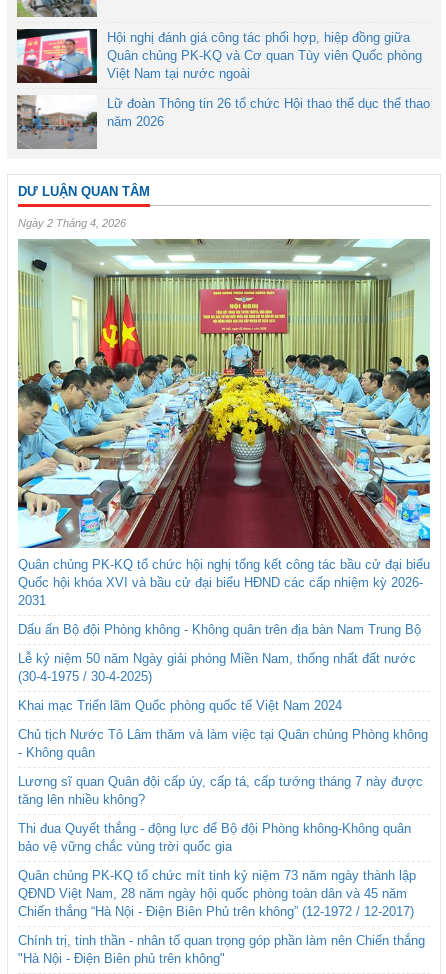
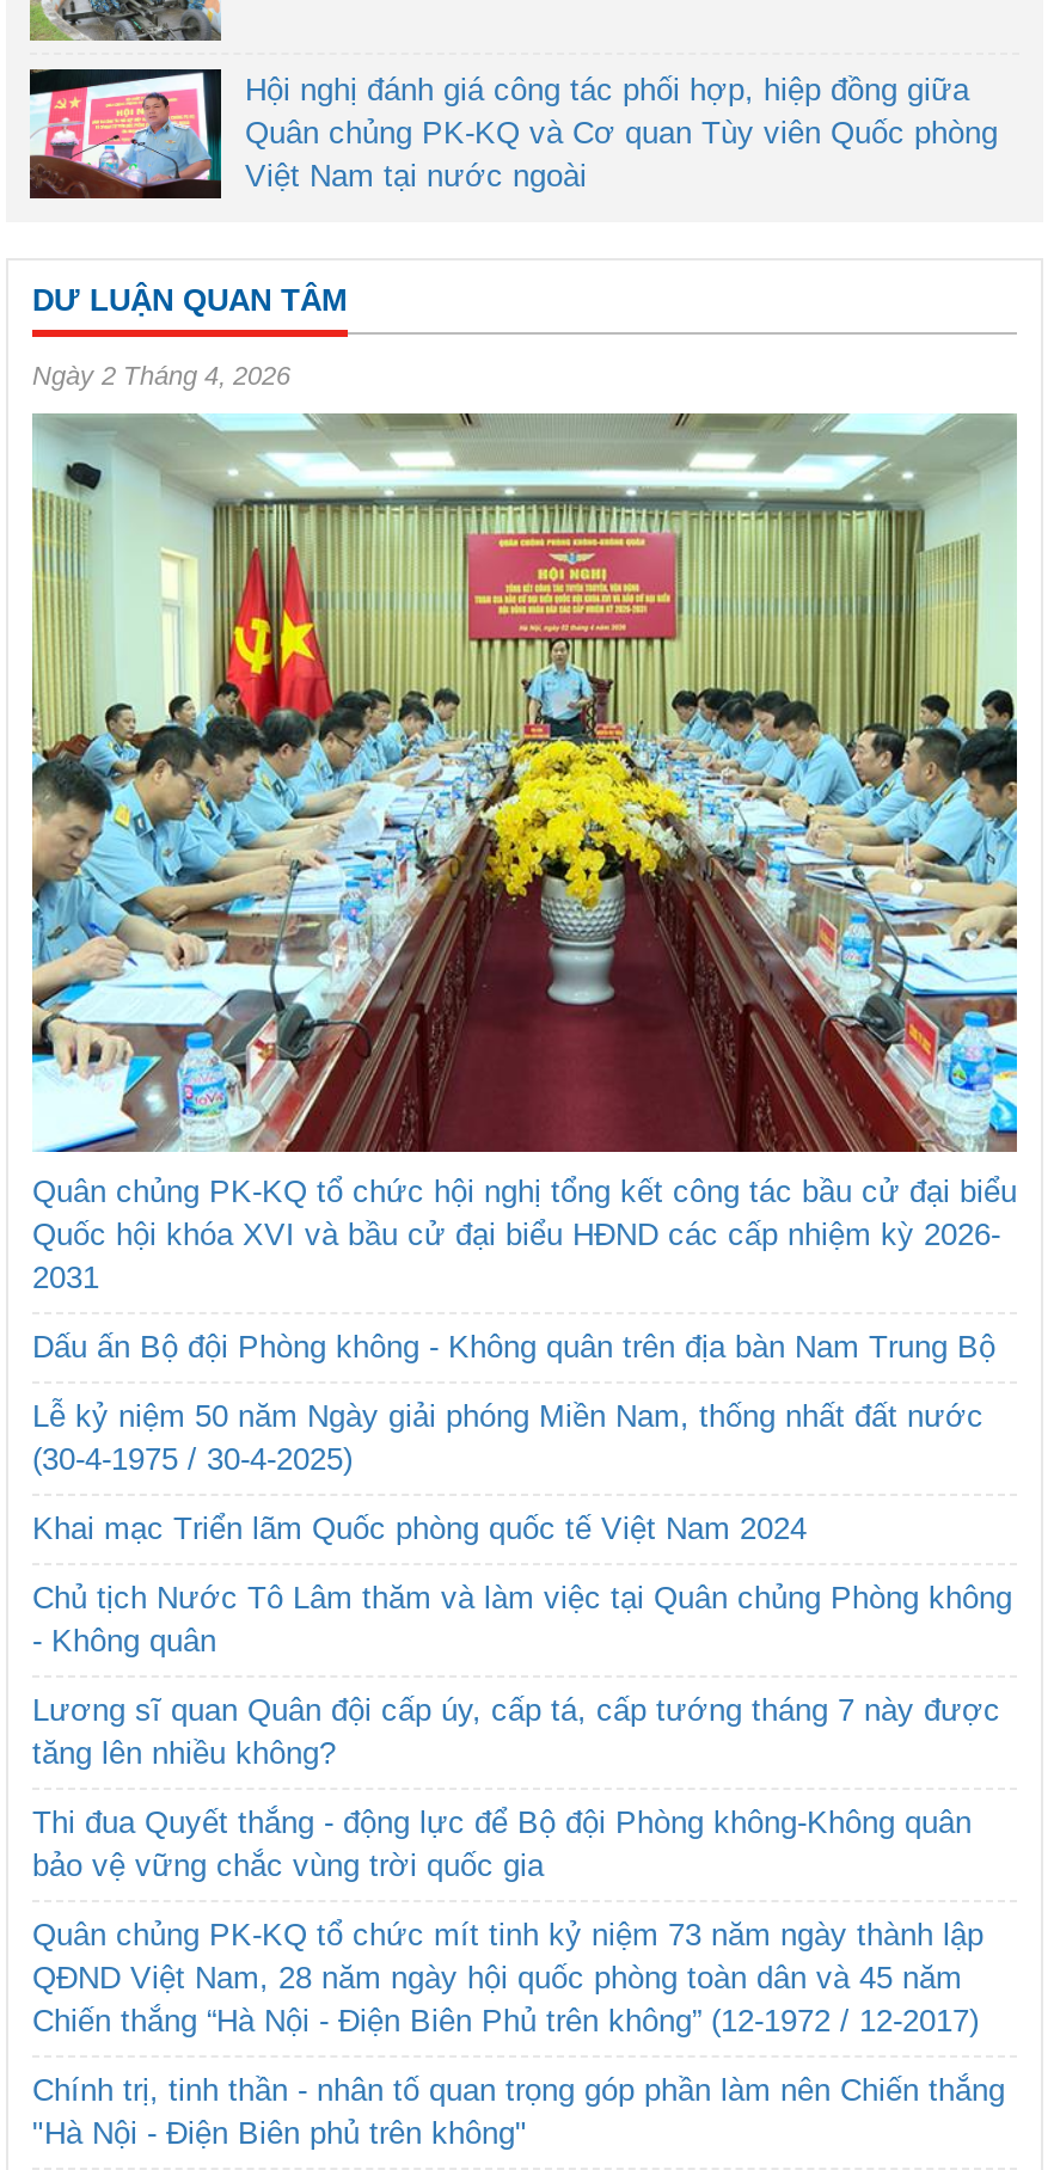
- [image]
- Lữ đoàn Thông tin 26 tổ chức Hội thao thể dục thể thao
- năm 2026
